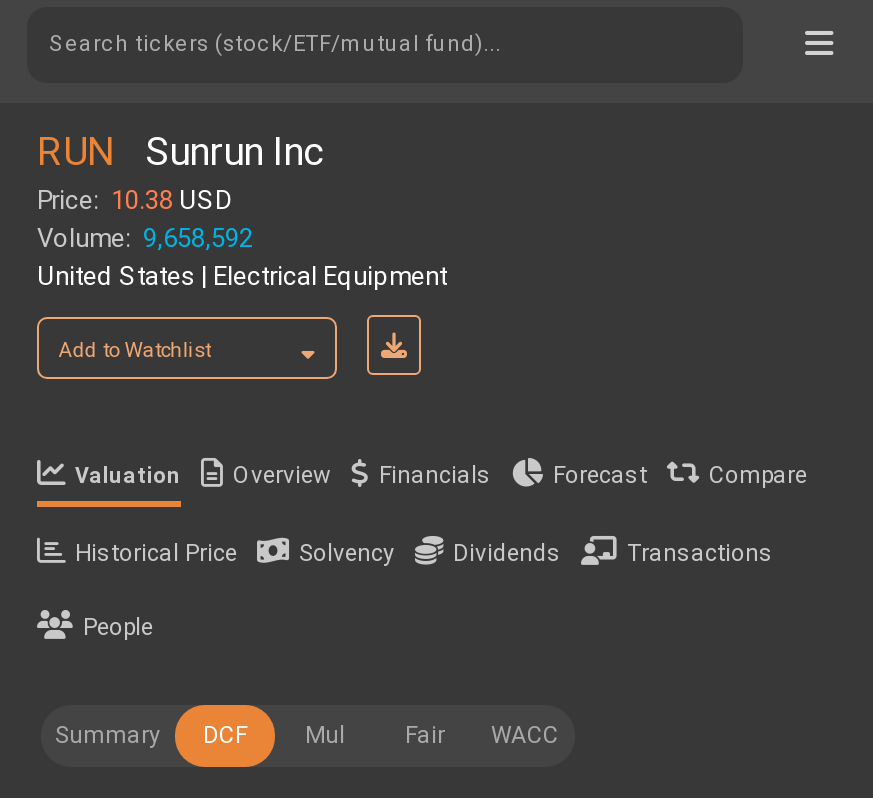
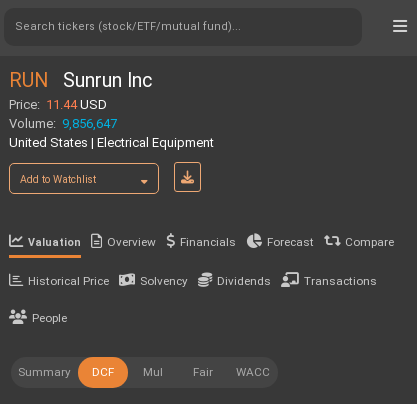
- Price: 10.38 USD
+ Price: 11.44 USD

- Volume: 9,658,592
+ Volume: 9,856,647
